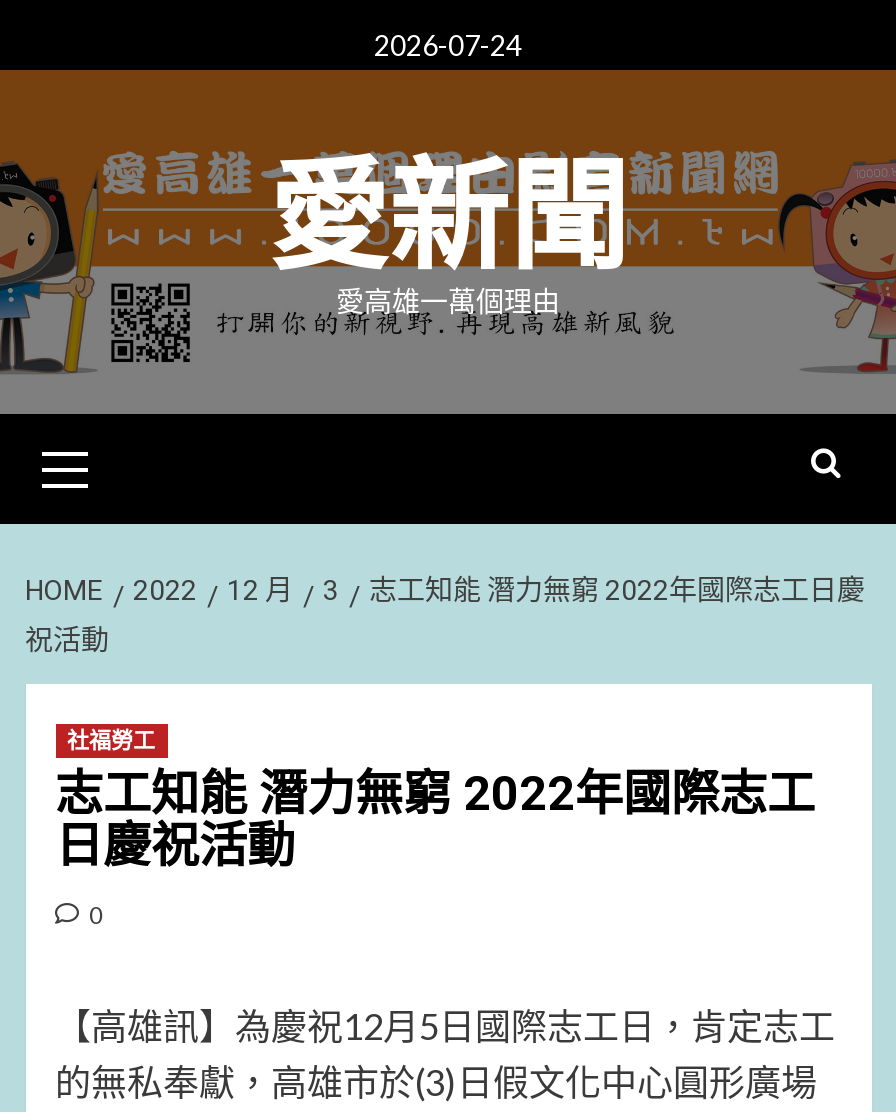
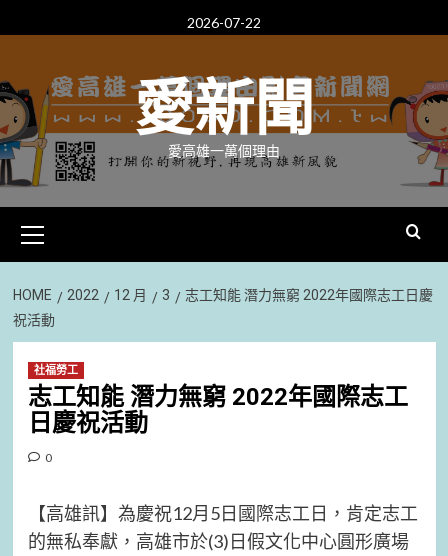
- 2026-07-24
+ 2026-07-22
